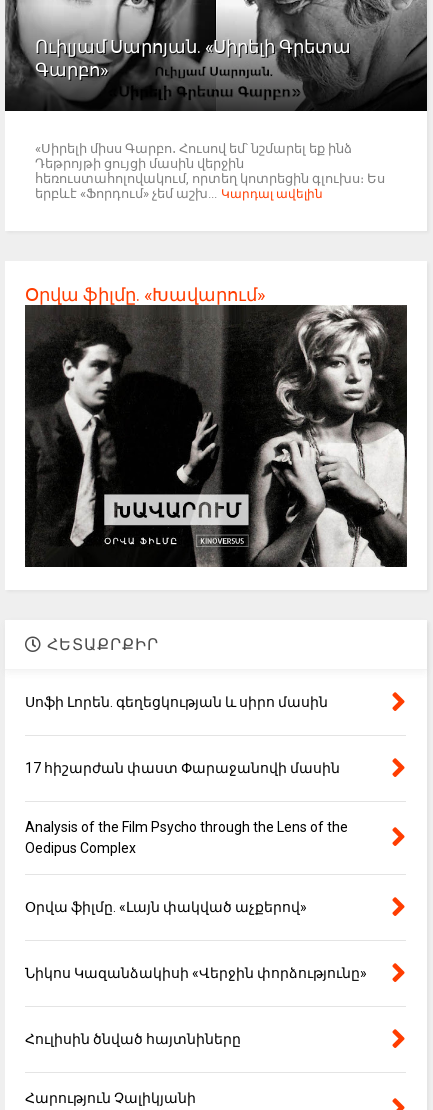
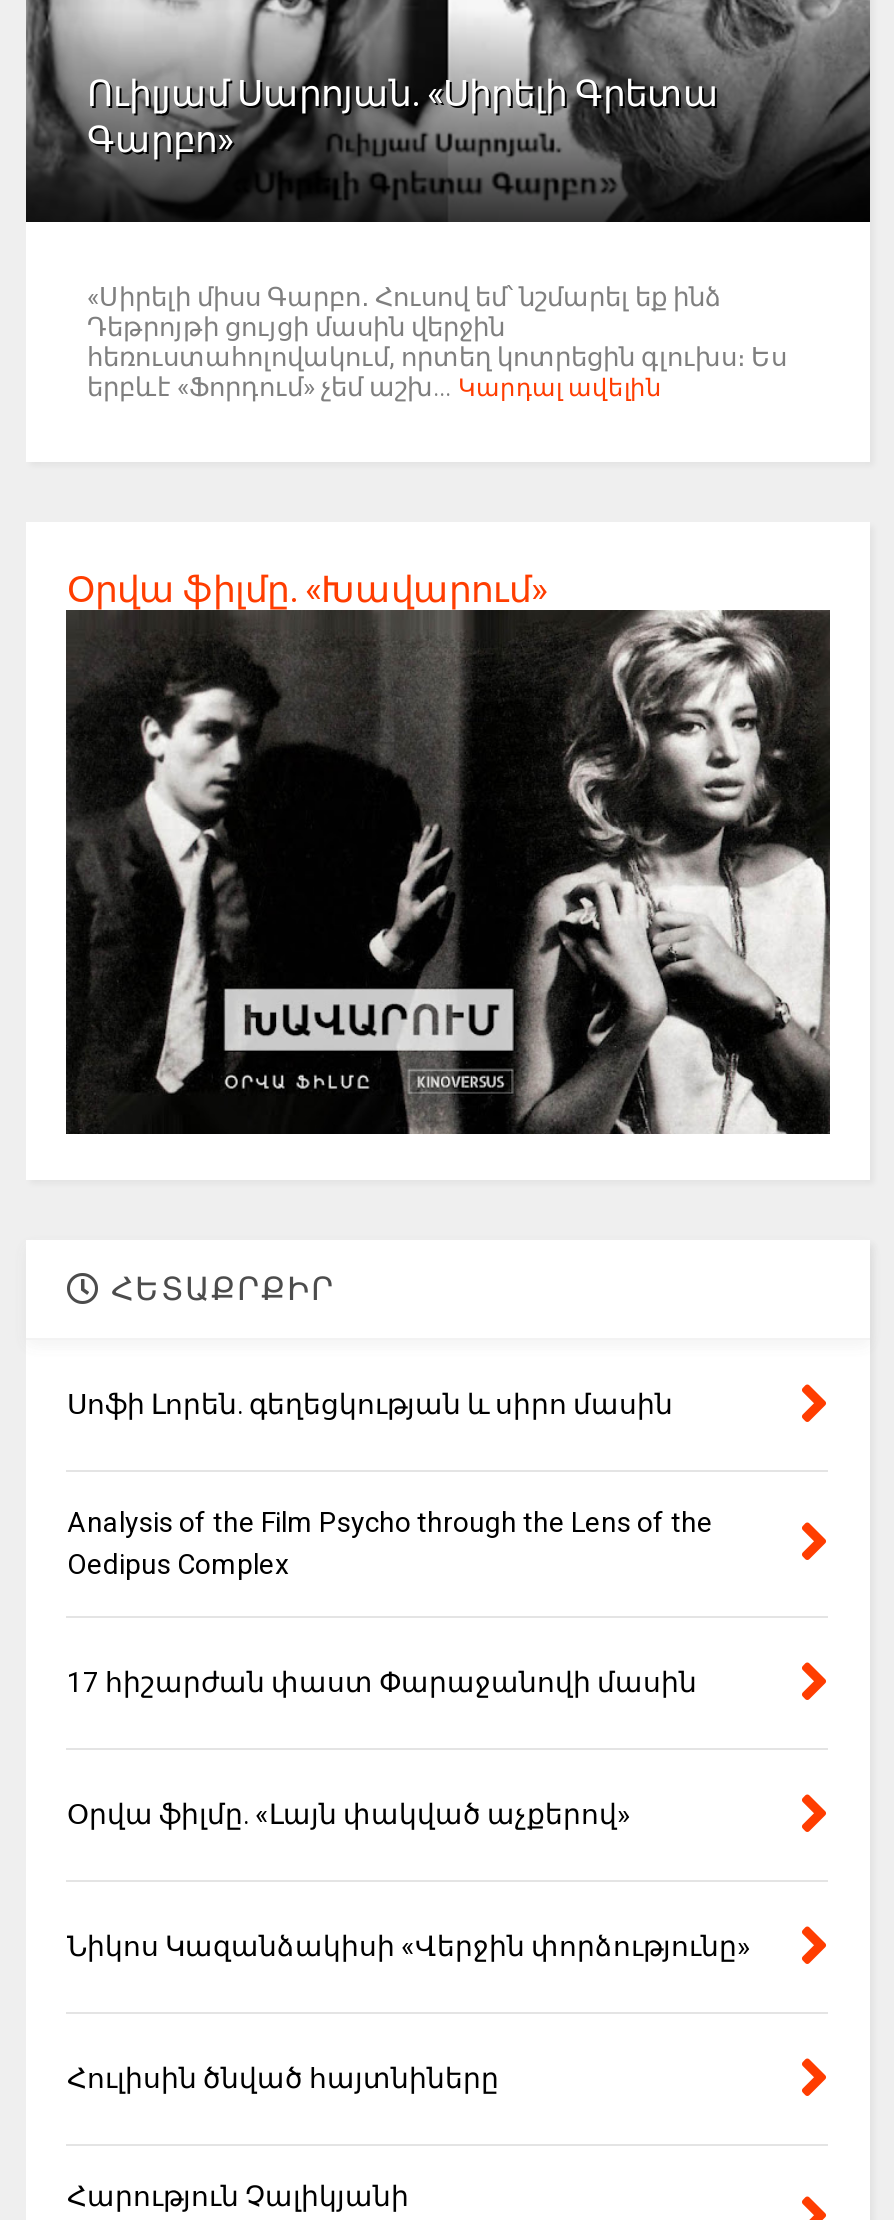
moved down: 17 հիշարժան փաստ Փարաջանովի մասին

moved up: Analysis of the Film Psycho through the Lens of the | Oedipus Complex
